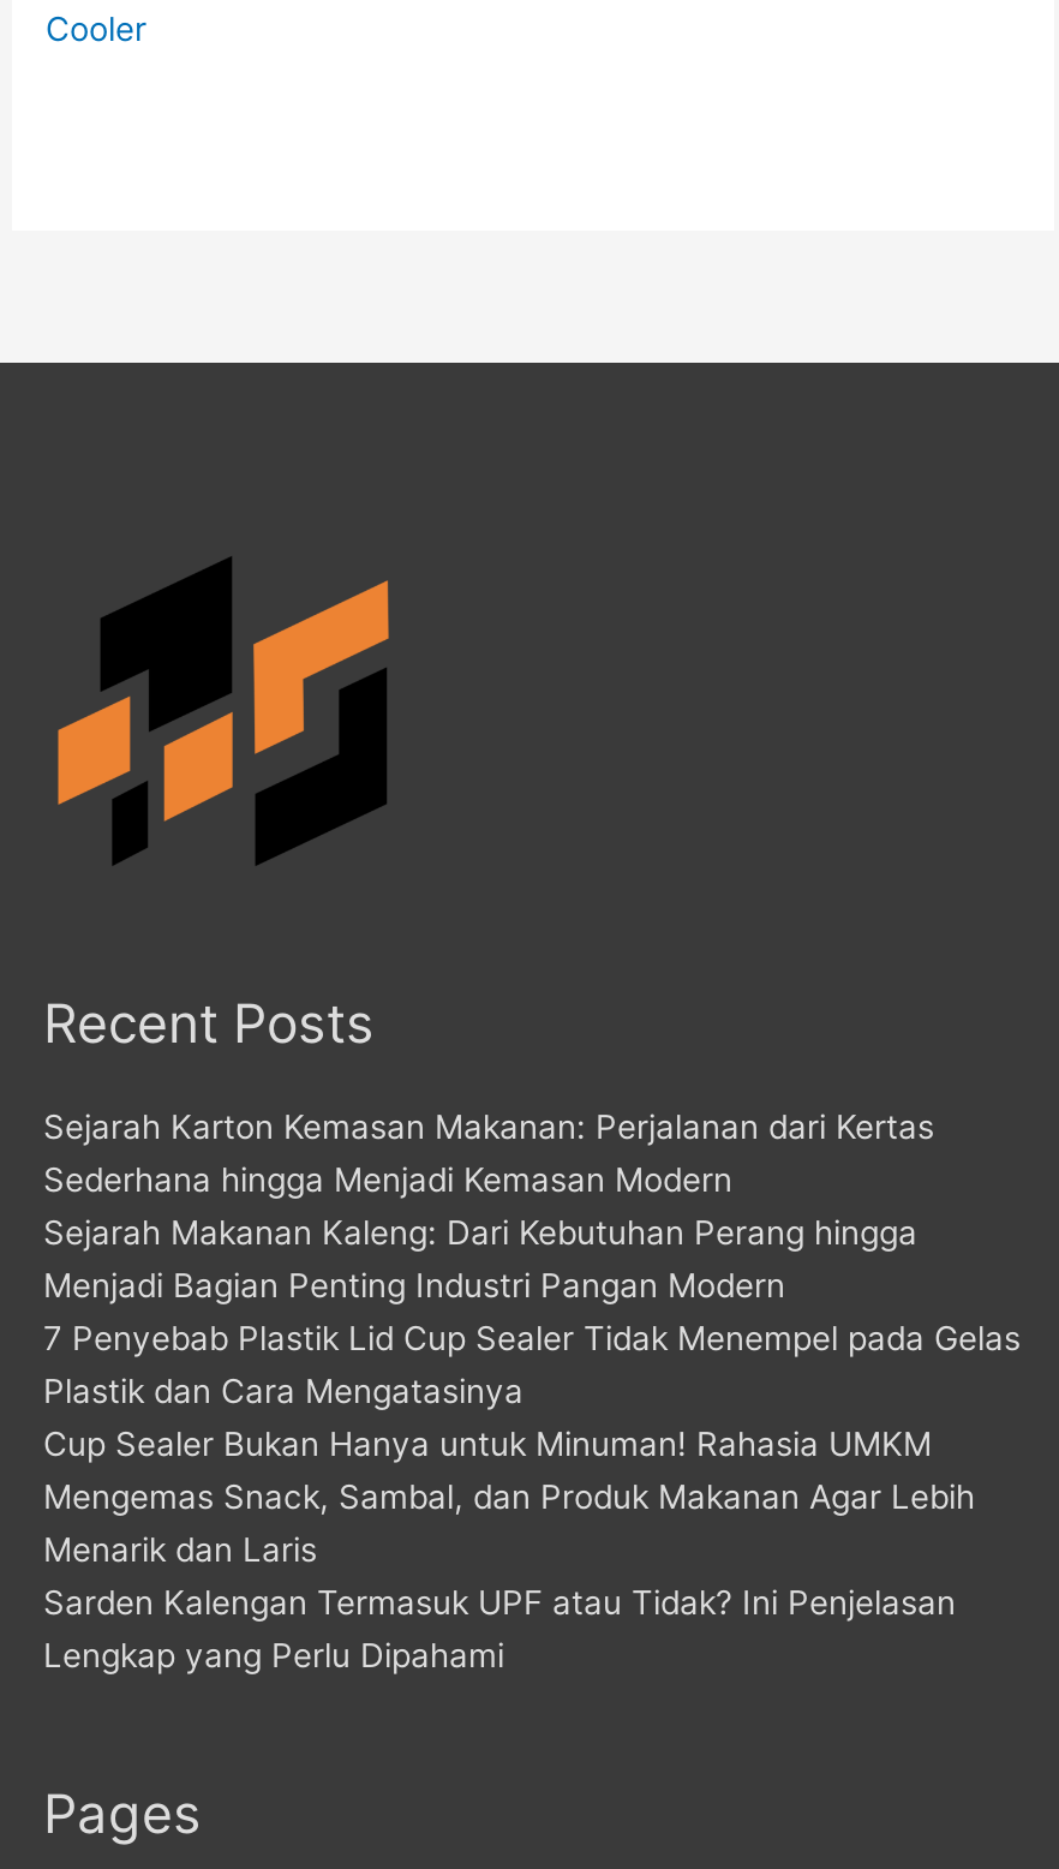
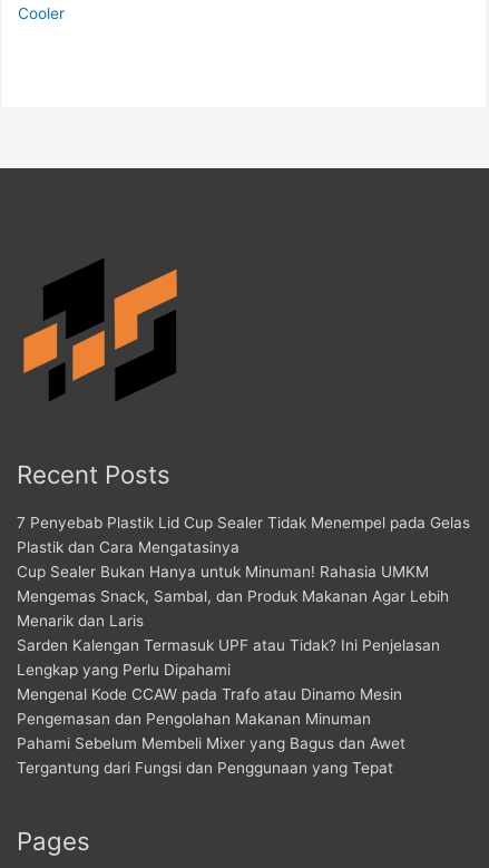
- Sejarah Karton Kemasan Makanan: Perjalanan dari Kertas
- Sederhana hingga Menjadi Kemasan Modern
- Sejarah Makanan Kaleng: Dari Kebutuhan Perang hingga
- Menjadi Bagian Penting Industri Pangan Modern

moved up: 7 Penyebab Plastik Lid Cup Sealer Tidak Menempel pada Gelas | Plastik dan Cara Mengatasinya | Cup Sealer Bukan Hanya untuk Minuman! Rahasia UMKM | Mengemas Snack, Sambal, dan Produk Makanan Agar Lebih | Menarik dan Laris | Sarden Kalengan Termasuk UPF atau Tidak? Ini Penjelasan | Lengkap yang Perlu Dipahami

+ Mengenal Kode CCAW pada Trafo atau Dinamo Mesin
+ Pengemasan dan Pengolahan Makanan Minuman
+ Pahami Sebelum Membeli Mixer yang Bagus dan Awet
+ Tergantung dari Fungsi dan Penggunaan yang Tepat
